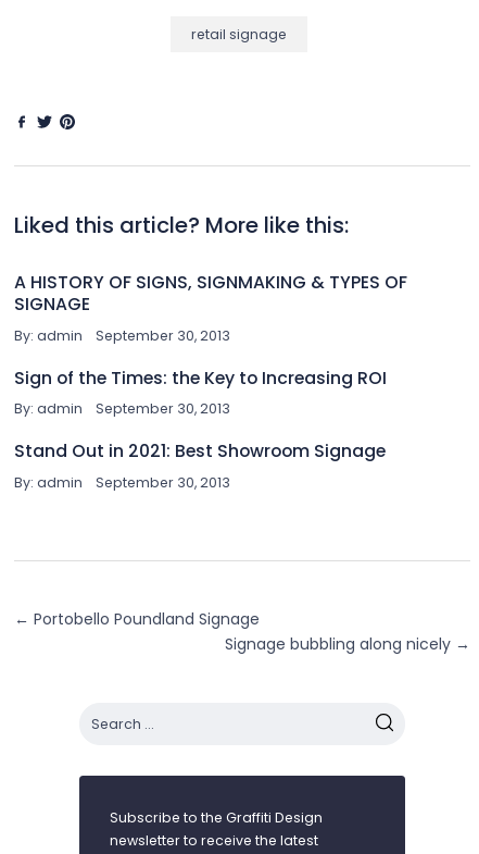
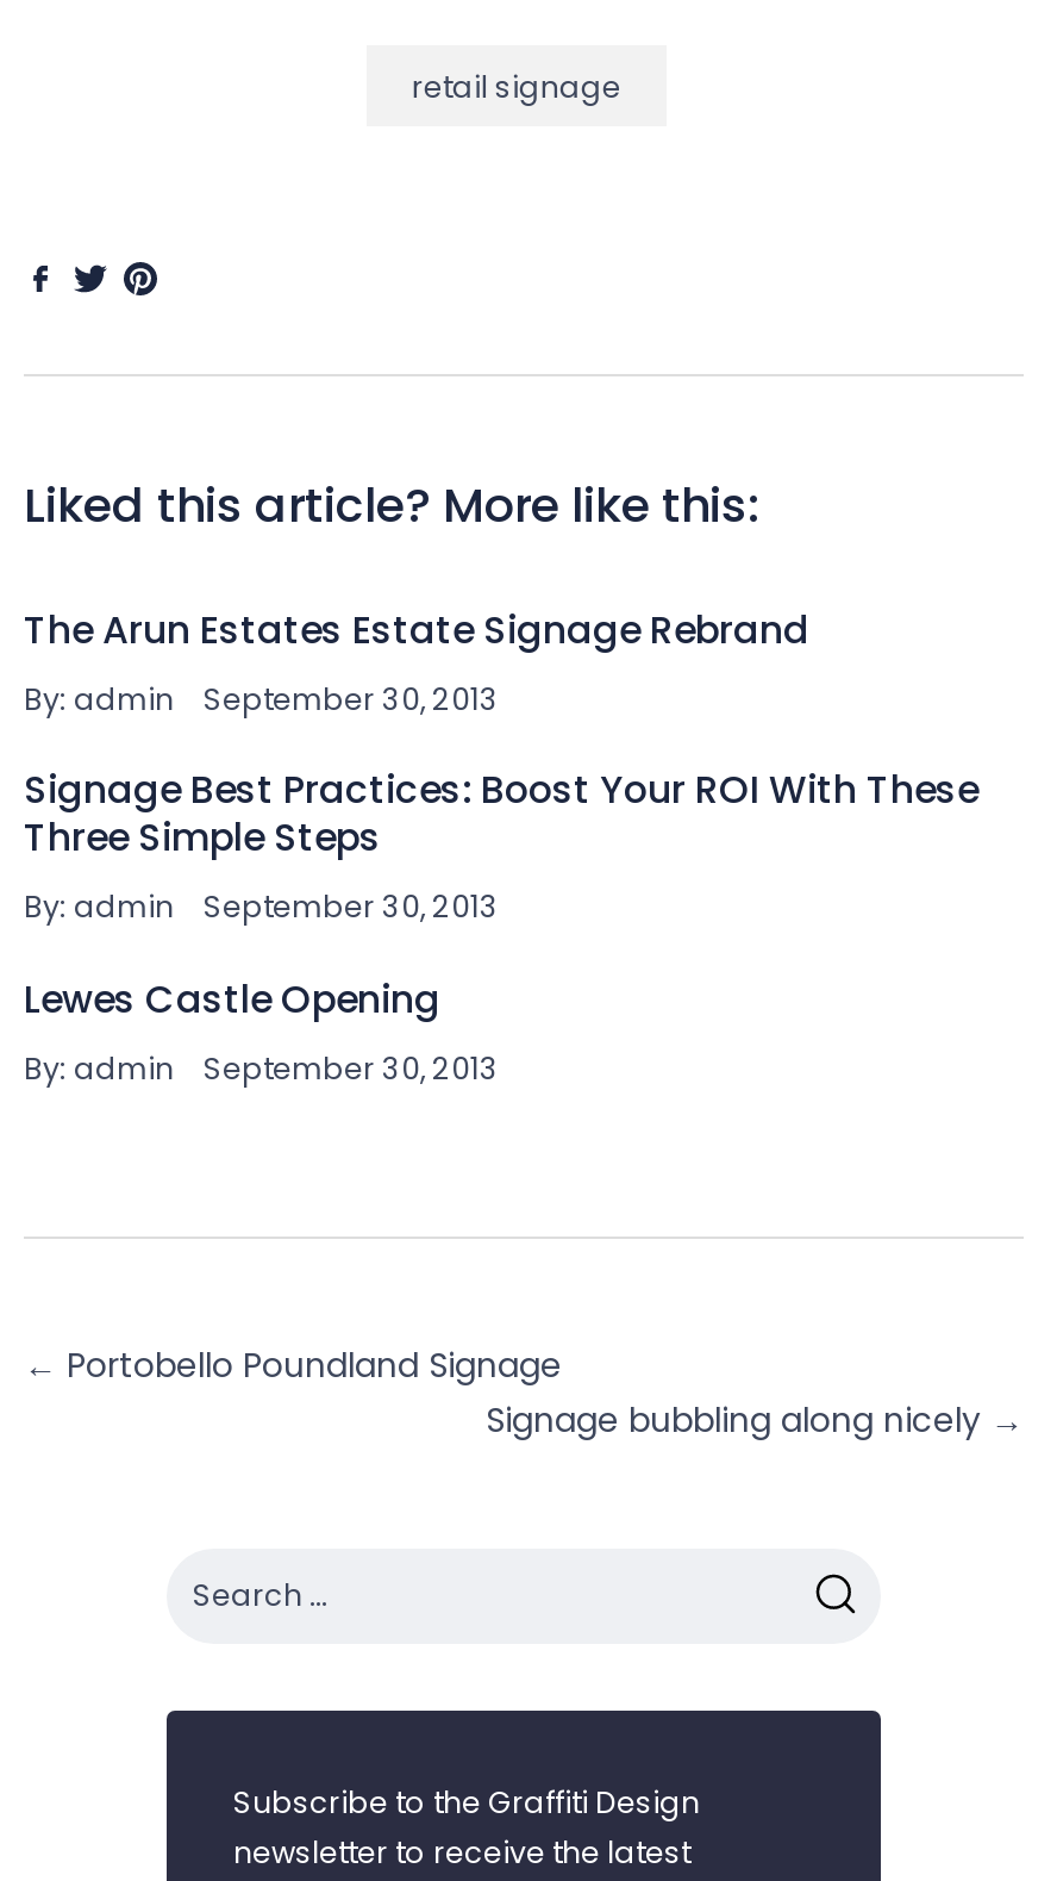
- A HISTORY OF SIGNS, SIGNMAKING & TYPES OF
- SIGNAGE
+ The Arun Estates Estate Signage Rebrand

moved up: By: admin | September 30, 2013

- Sign of the Times: the Key to Increasing ROI
+ Signage Best Practices: Boost Your ROI With These
+ Three Simple Steps

- Stand Out in 2021: Best Showroom Signage
+ Lewes Castle Opening
